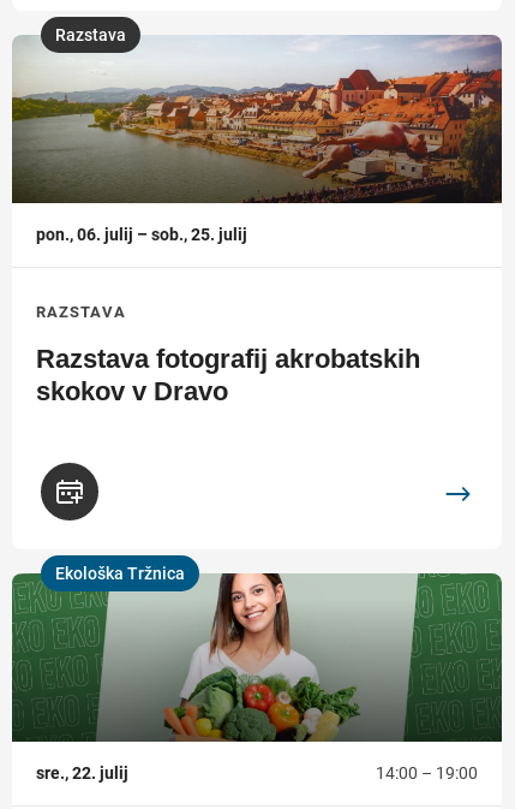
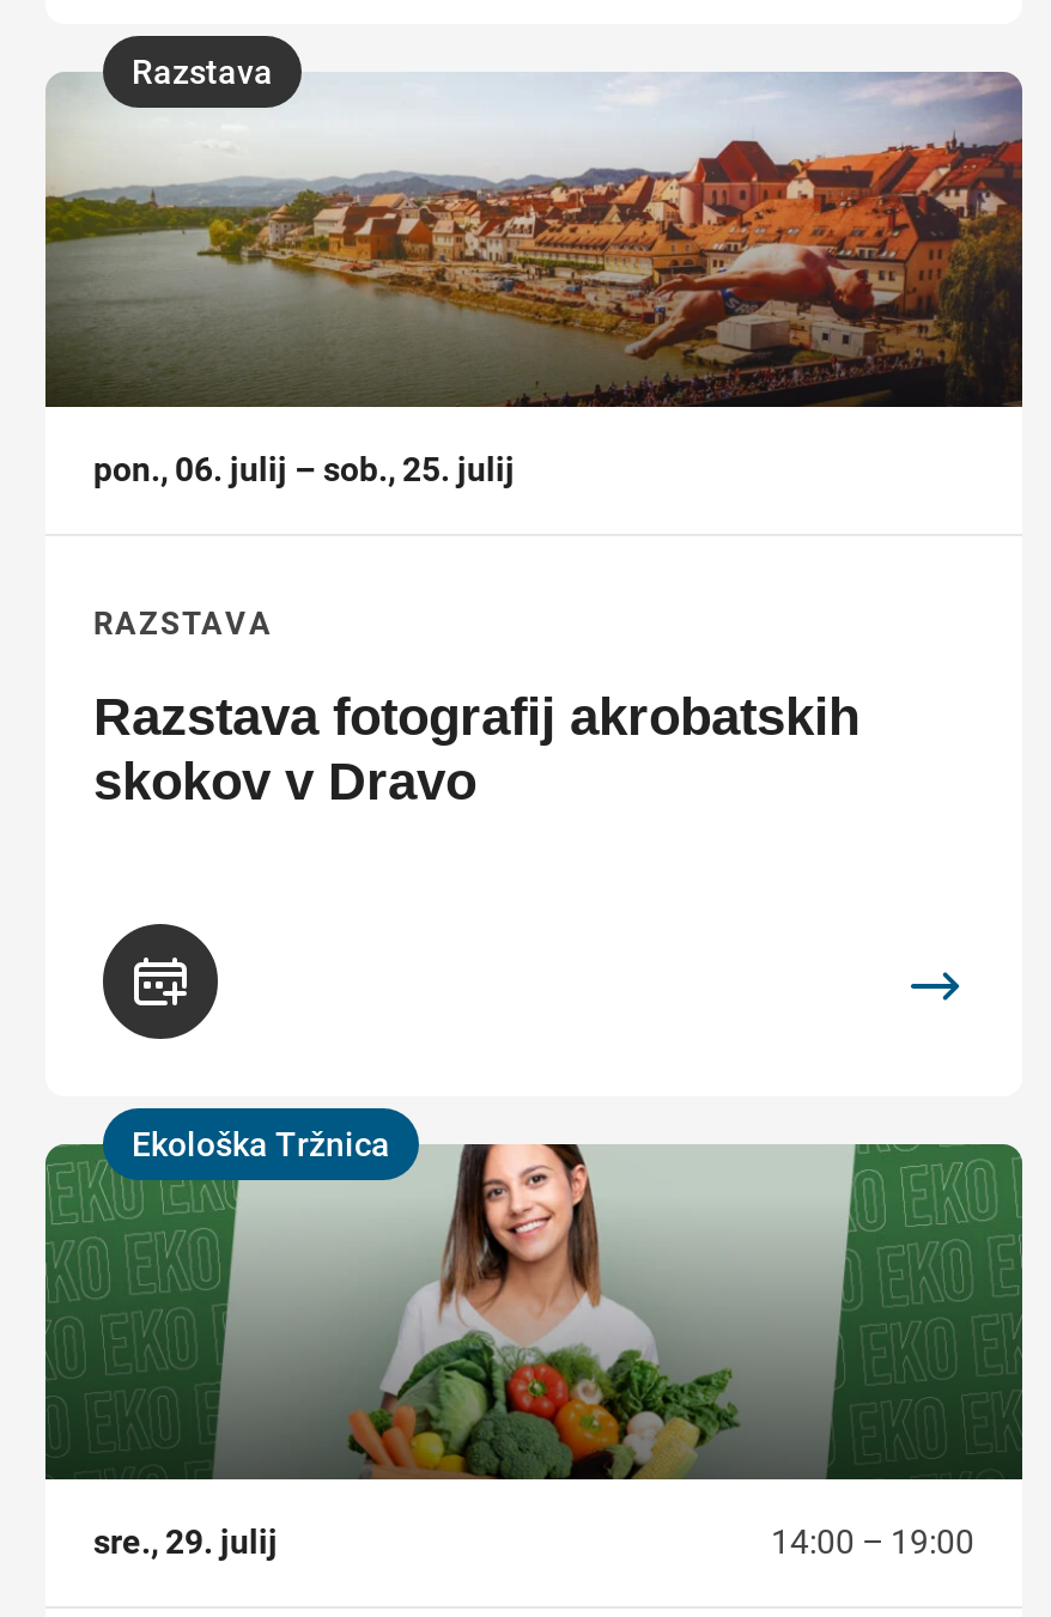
- sre., 22. julij
+ sre., 29. julij
